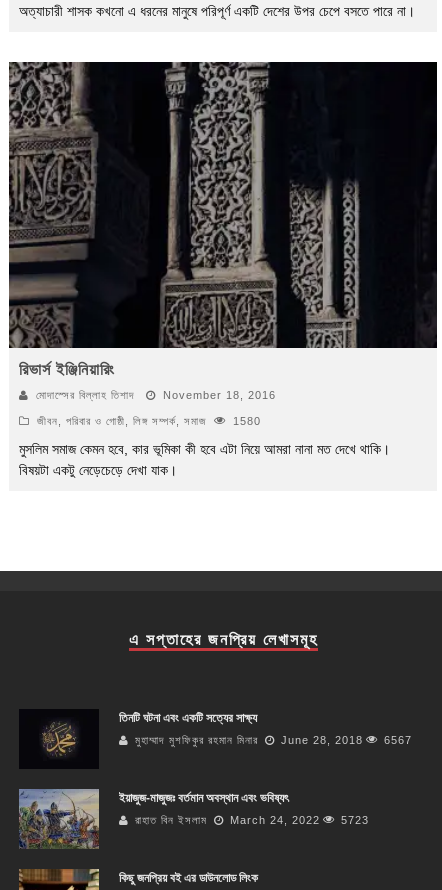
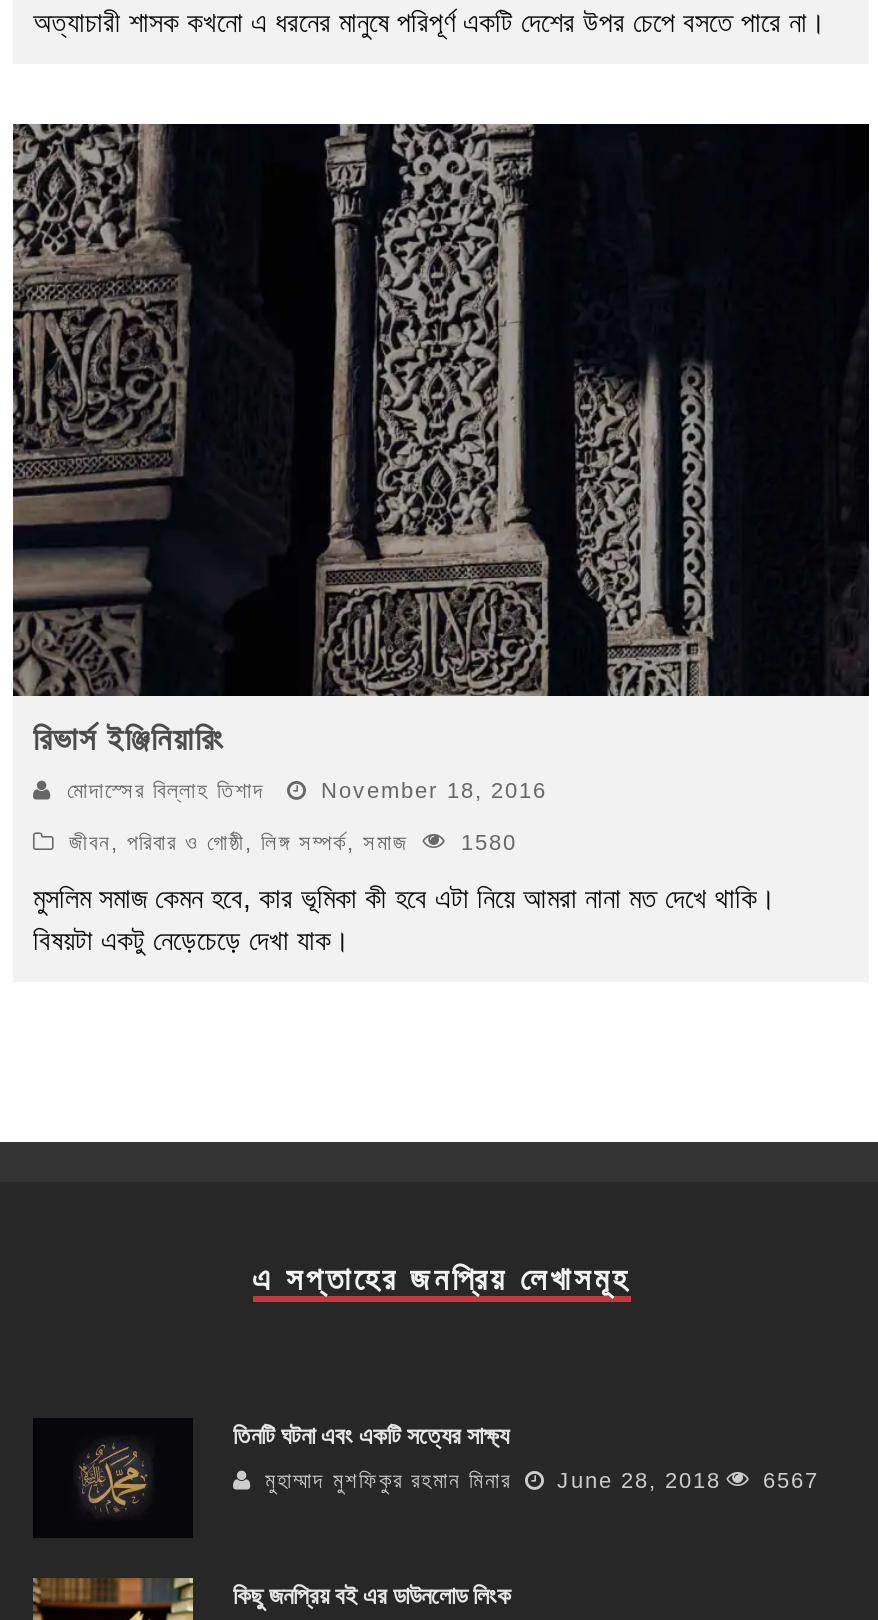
- [image]
- ইয়াজুজ-মাজুজঃ বর্তমান অবস্থান এবং ভবিষ্যৎ
- রাহাত বিন ইসলাম
- March 24, 2022
- 5723
